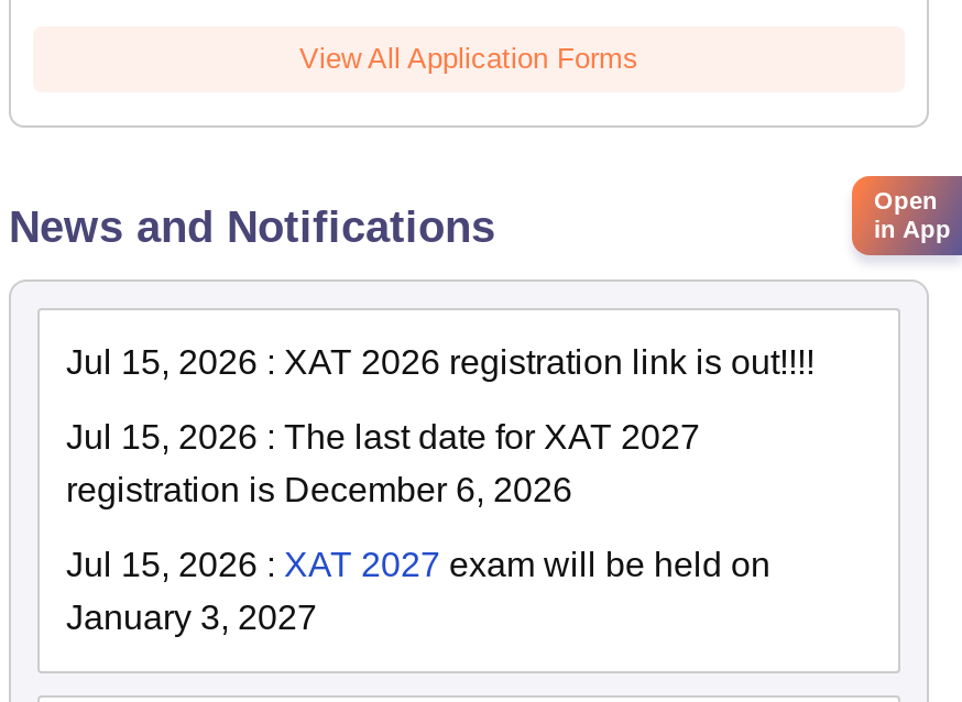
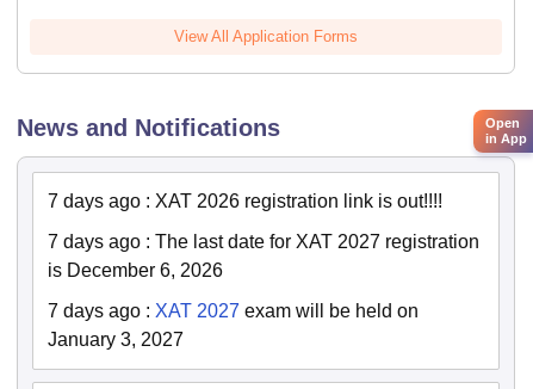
- Jul 15, 2026: XAT 2026 registration link is out!!!!
+ 7 days ago: XAT 2026 registration link is out!!!!

- Jul 15, 2026: The last date for XAT 2027
- registration is December 6, 2026
+ 7 days ago: The last date for XAT 2027 registration
+ is December 6, 2026

- Jul 15, 2026: XAT 2027 exam will be held on
+ 7 days ago: XAT 2027 exam will be held on
